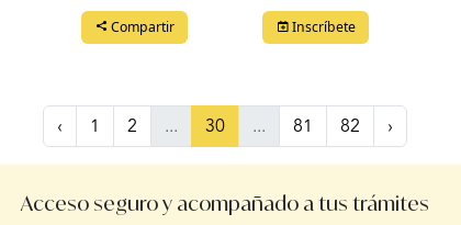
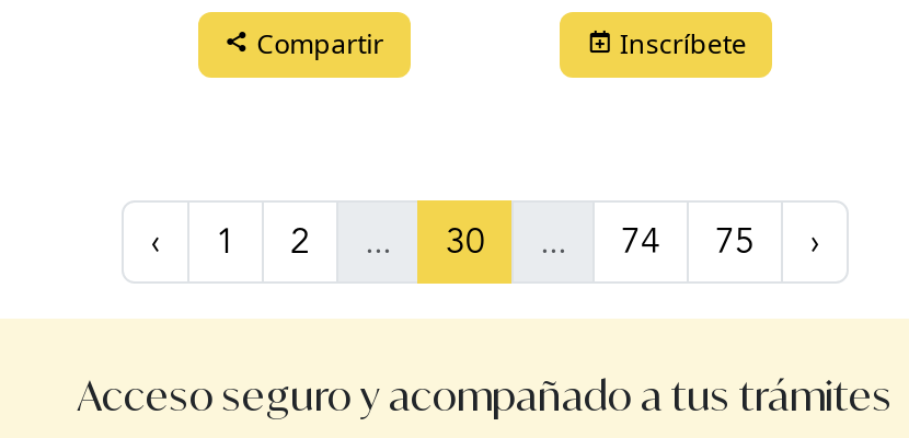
- 81
+ 74

- 82
+ 75
